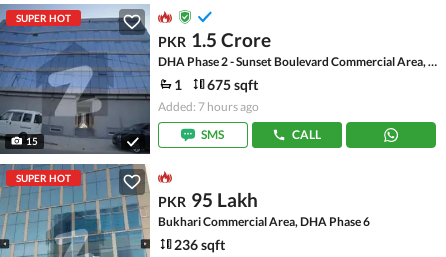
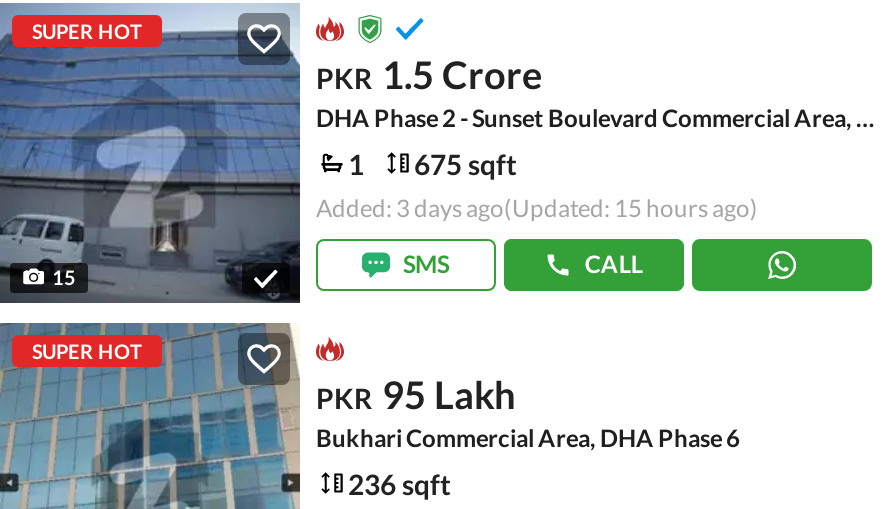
- Added: 7 hours ago
+ Added: 3 days ago(Updated: 15 hours ago)
